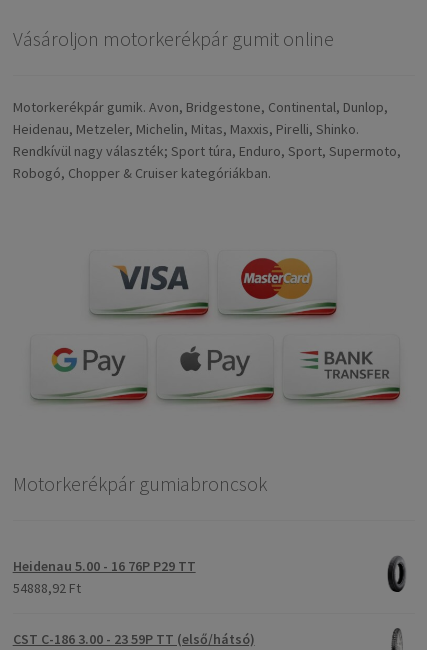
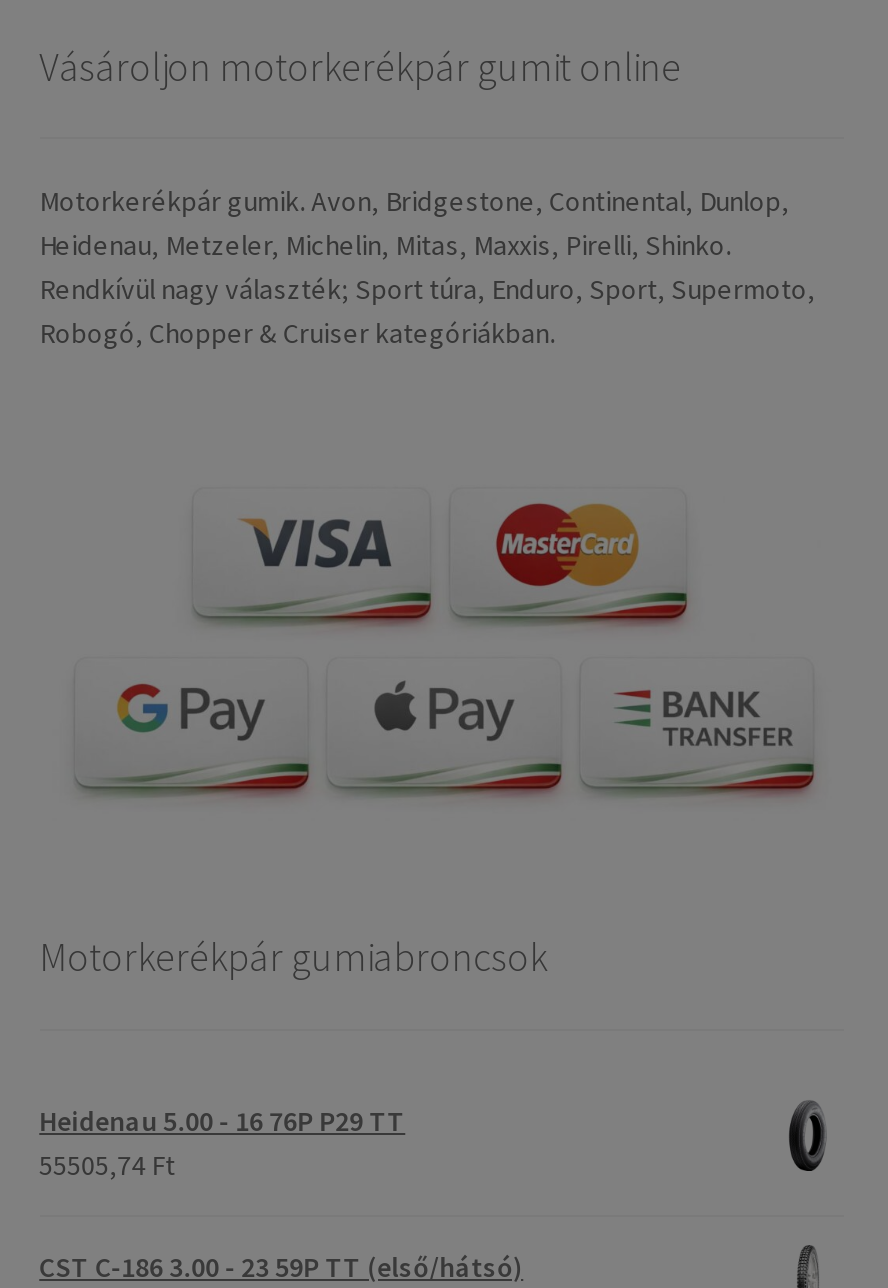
- 54888,92 Ft
+ 55505,74 Ft
